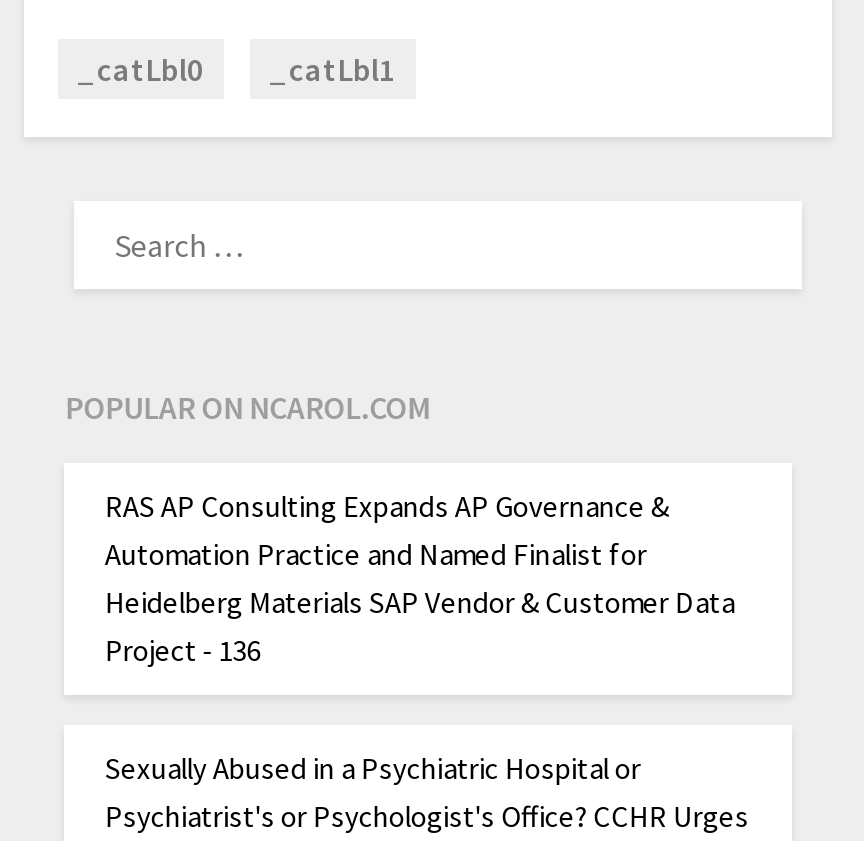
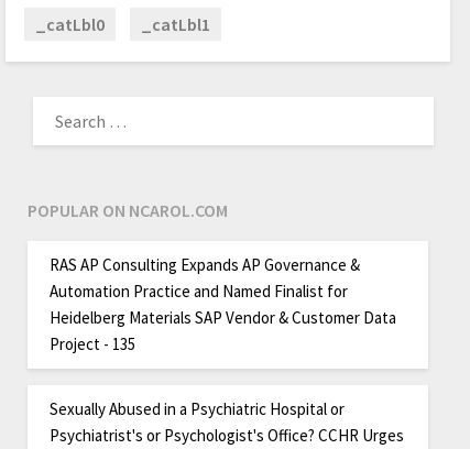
- Project - 136
+ Project - 135
